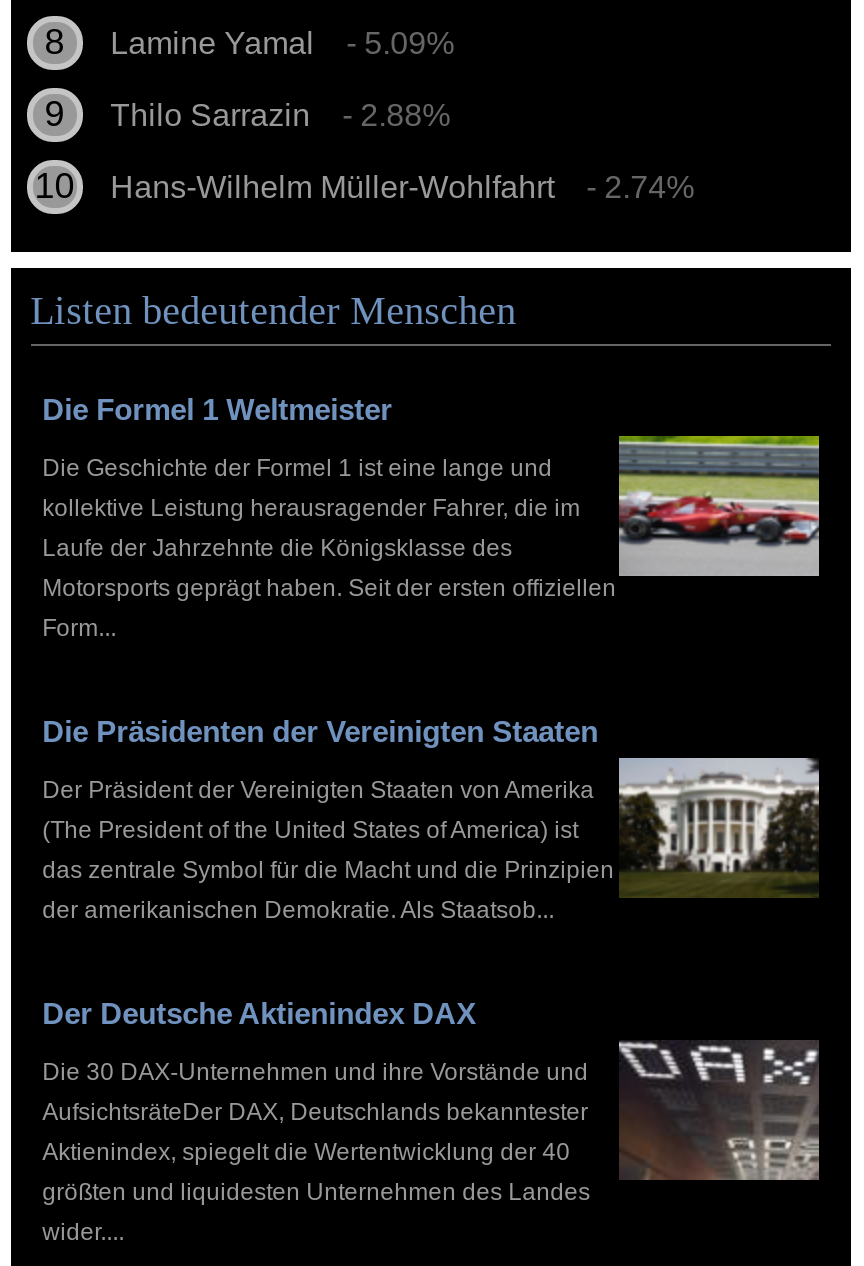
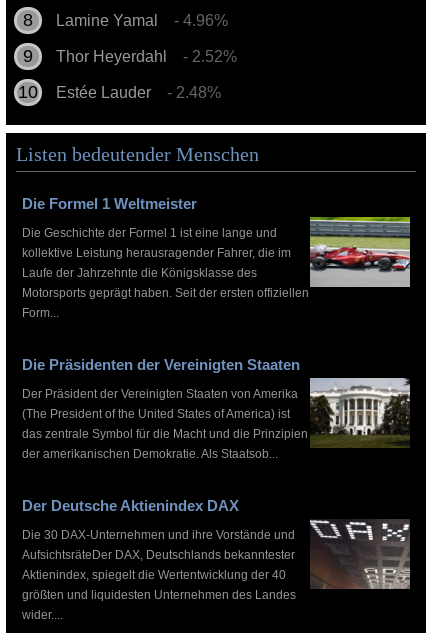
- Lamine Yamal - 5.09%
+ Lamine Yamal - 4.96%

- Thilo Sarrazin
- - 2.88%
+ Thor Heyerdahl
+ - 2.52%

- Hans-Wilhelm Müller-Wohlfahrt
- - 2.74%
+ Estée Lauder
+ - 2.48%
